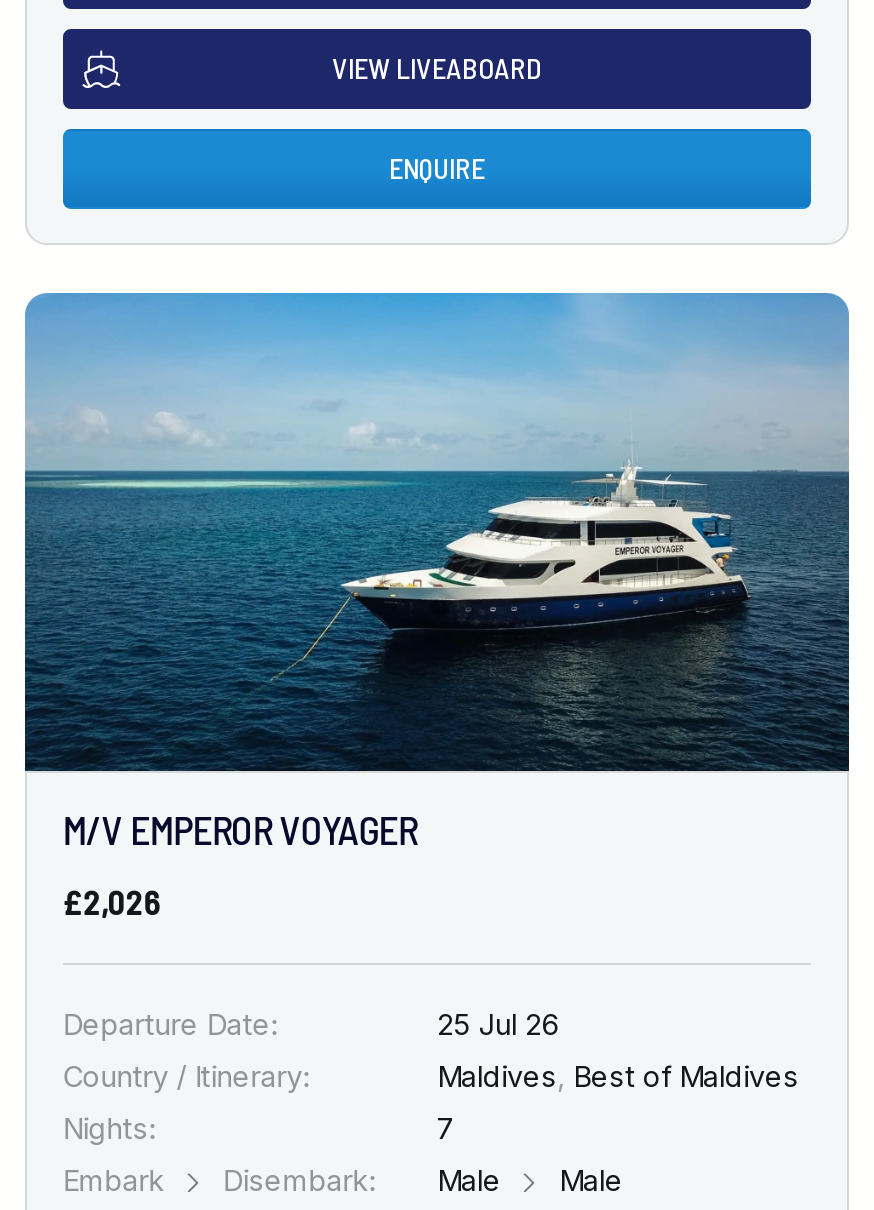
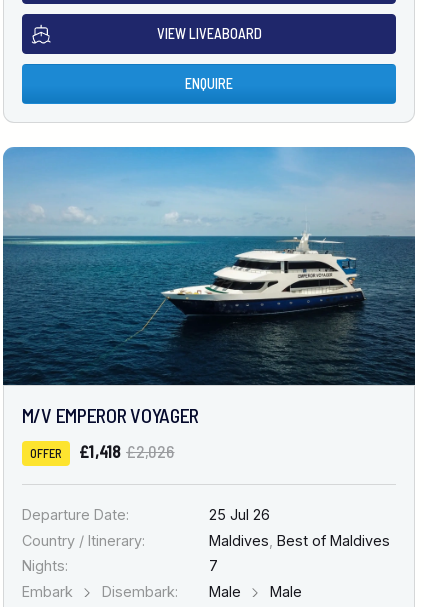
- £2,026
+ OFFER
+ £1,418 £2,026
